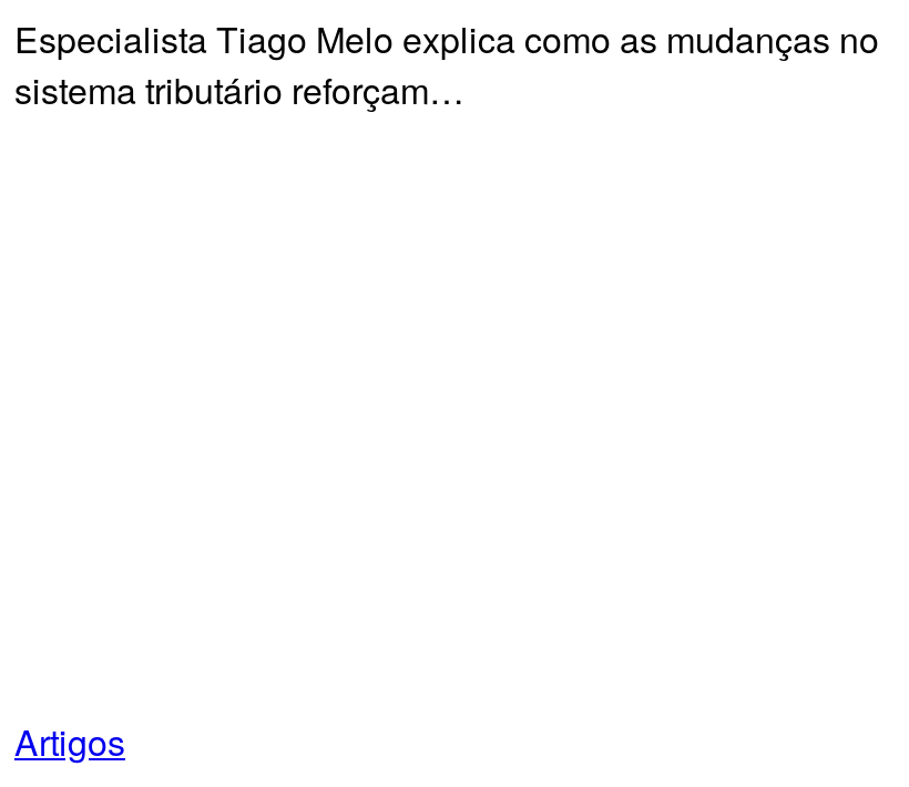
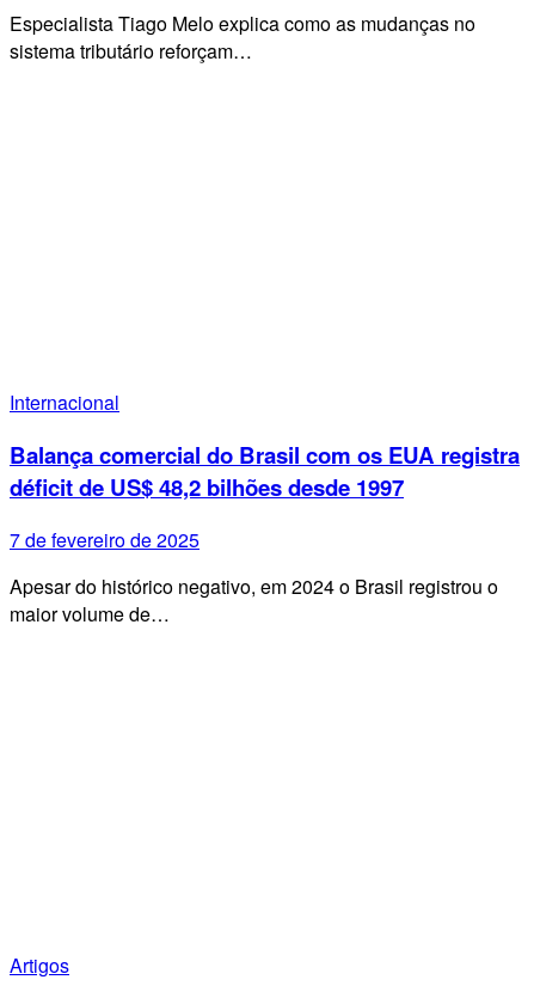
+ Internacional
+ Balança comercial do Brasil com os EUA registra
+ déficit de US$ 48,2 bilhões desde 1997
+ 7 de fevereiro de 2025
+ Apesar do histórico negativo, em 2024 o Brasil registrou o
+ maior volume de…
